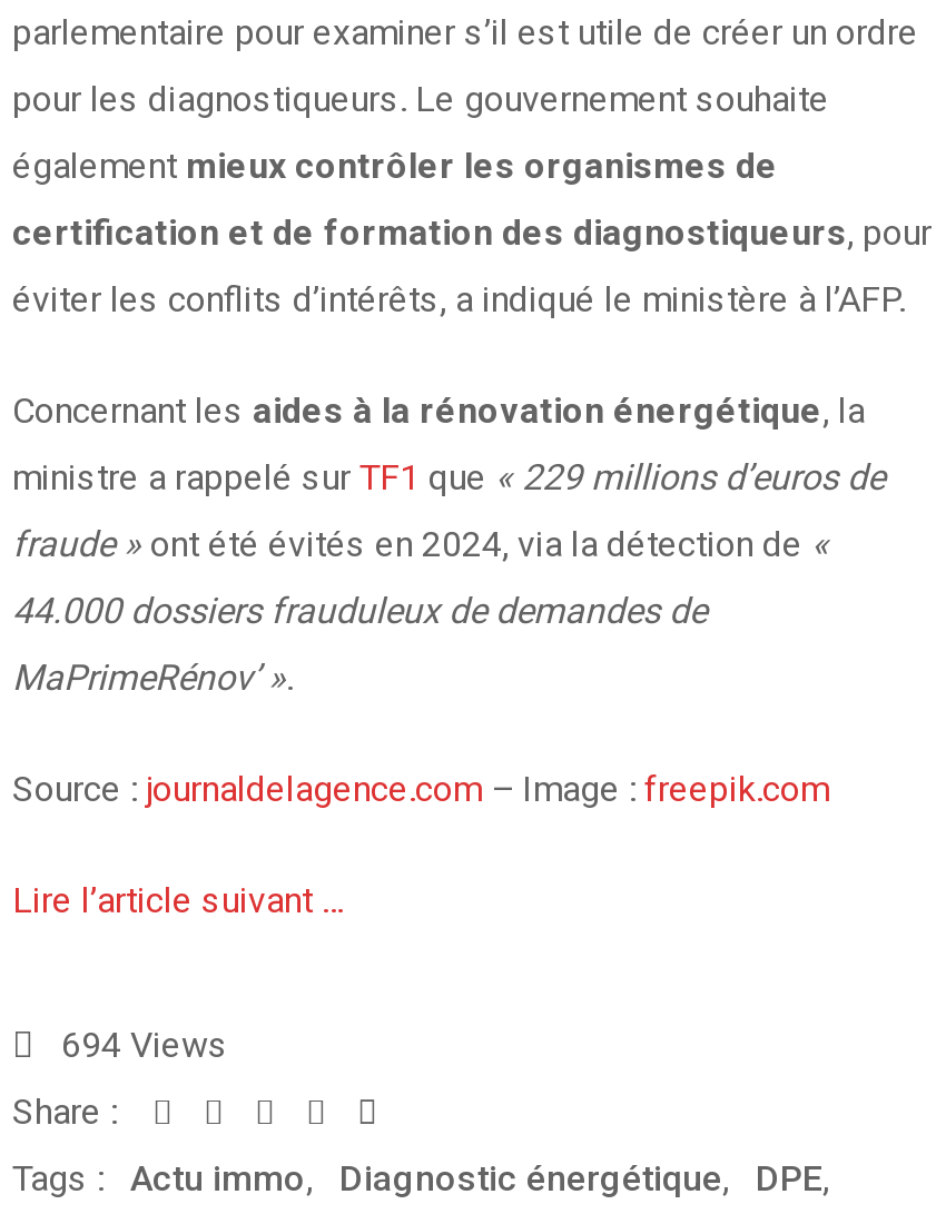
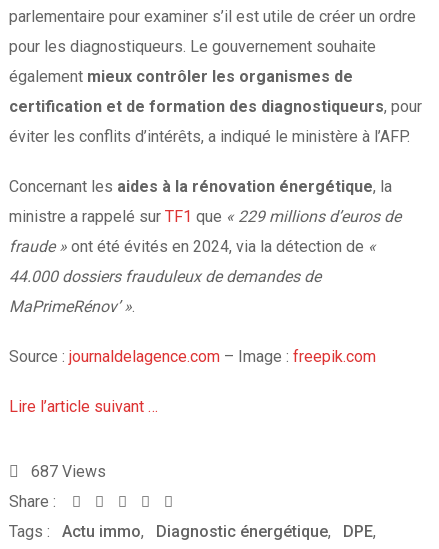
- 694 Views
+ 687 Views
